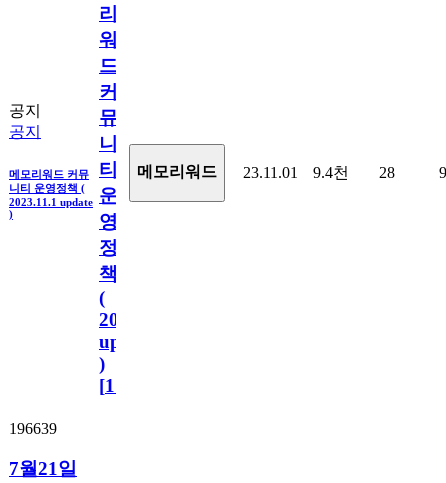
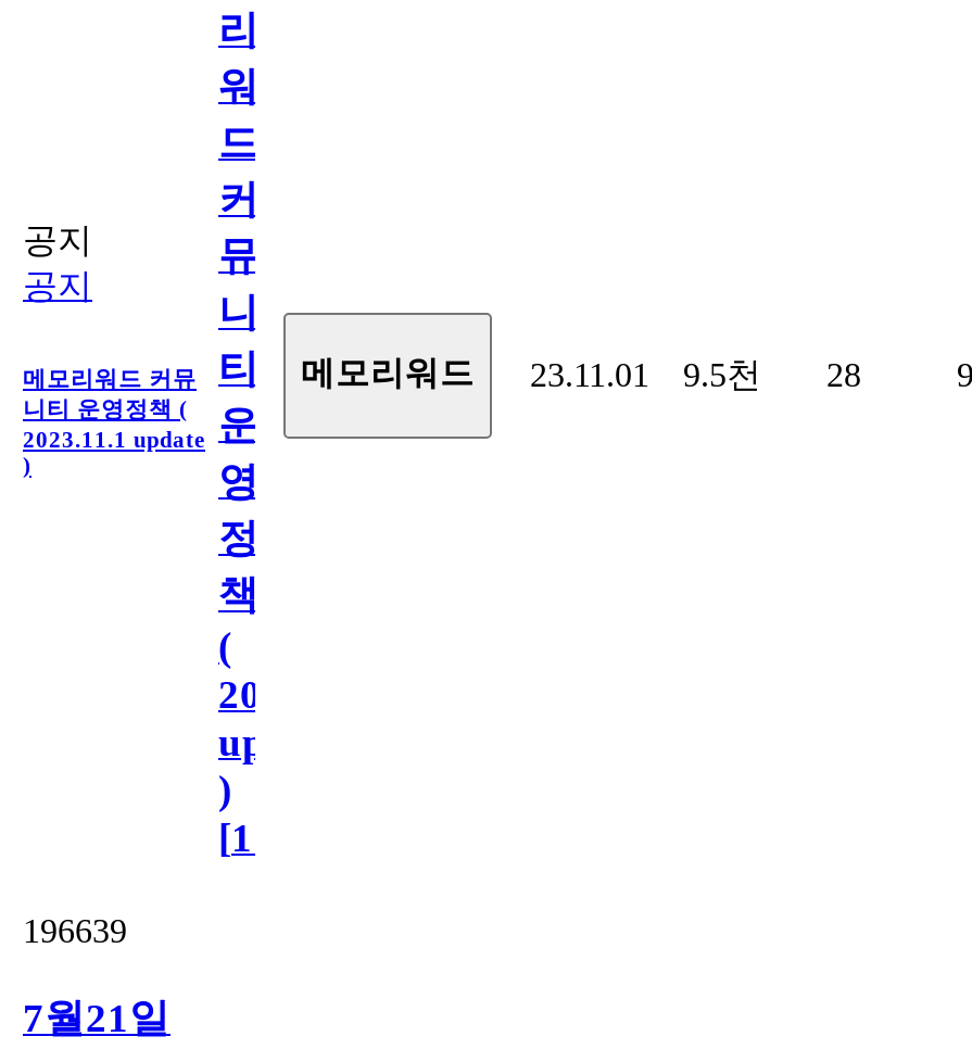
- 메모리워드 커뮤 티 메모리워드 23.11.01 9.4천 28
+ 메모리워드 커뮤 티 메모리워드 23.11.01 9.5천 28
